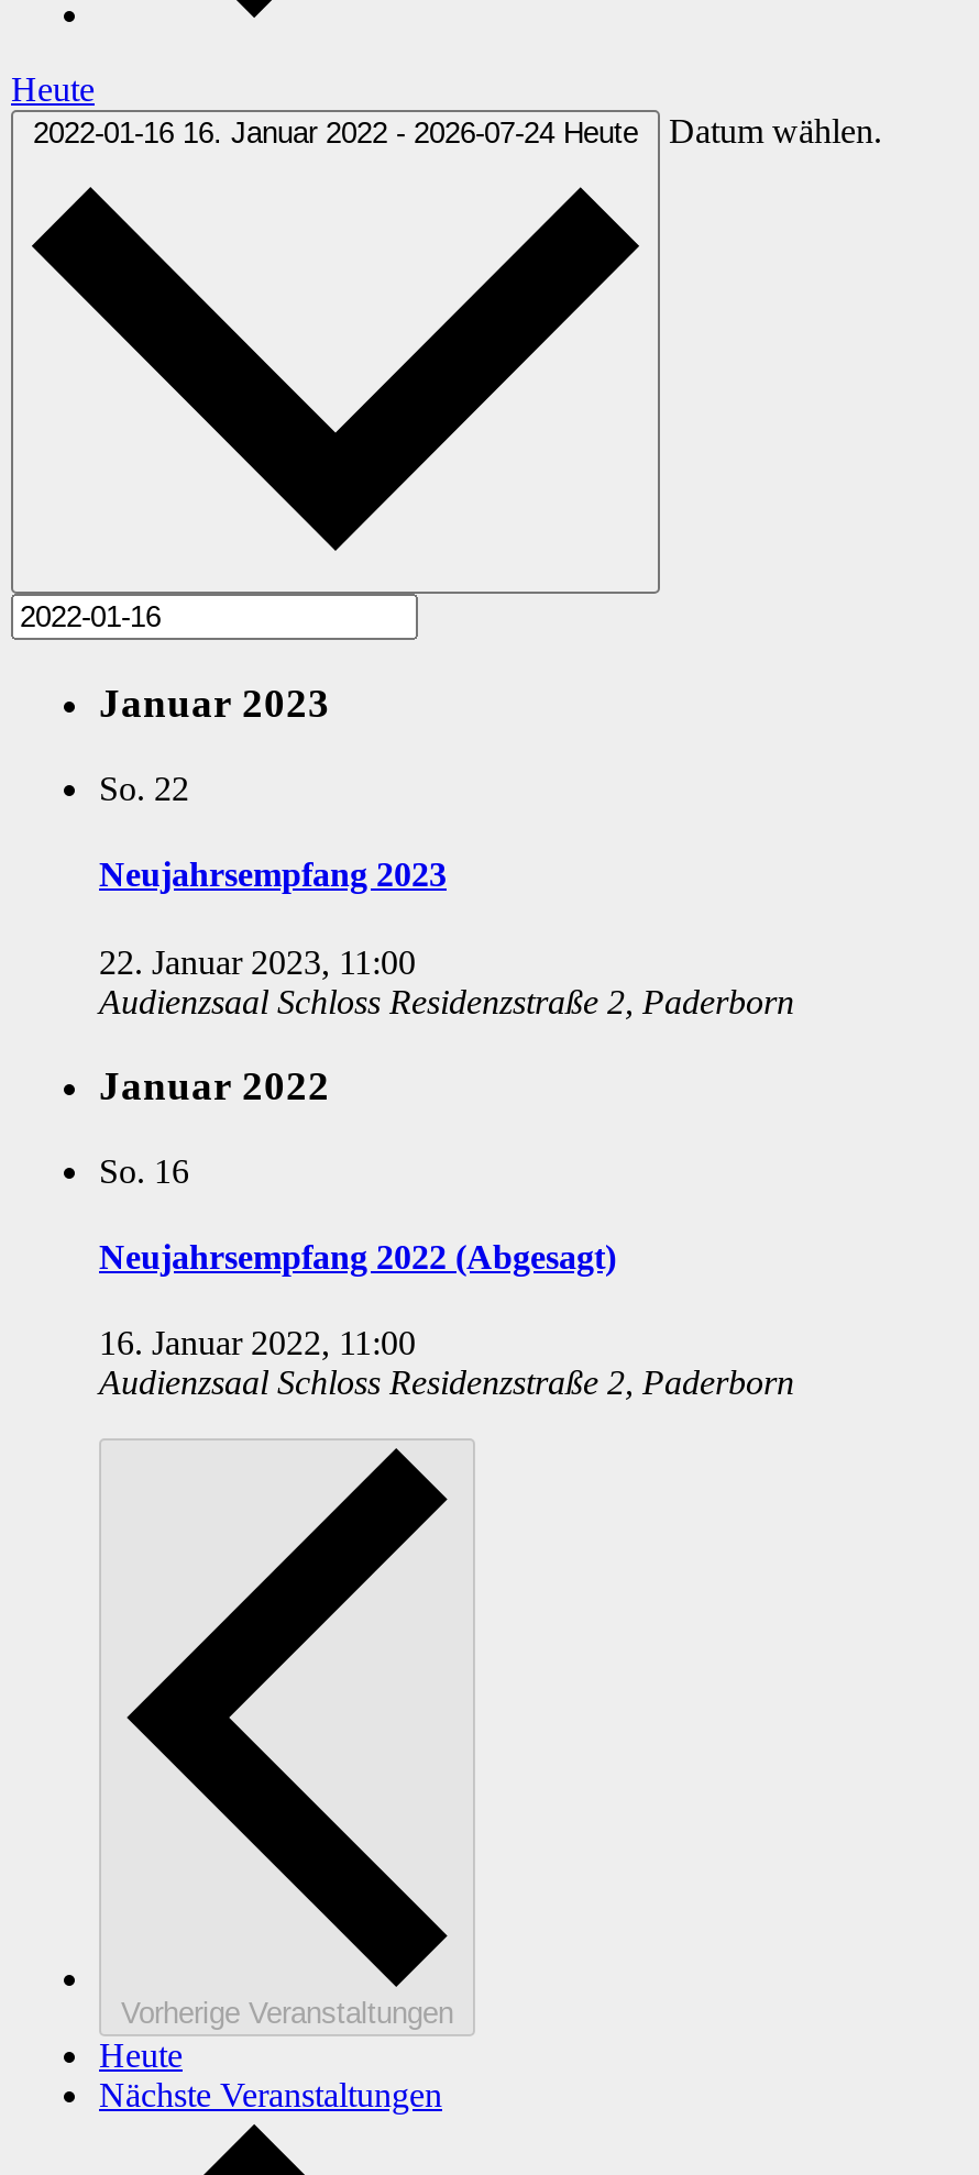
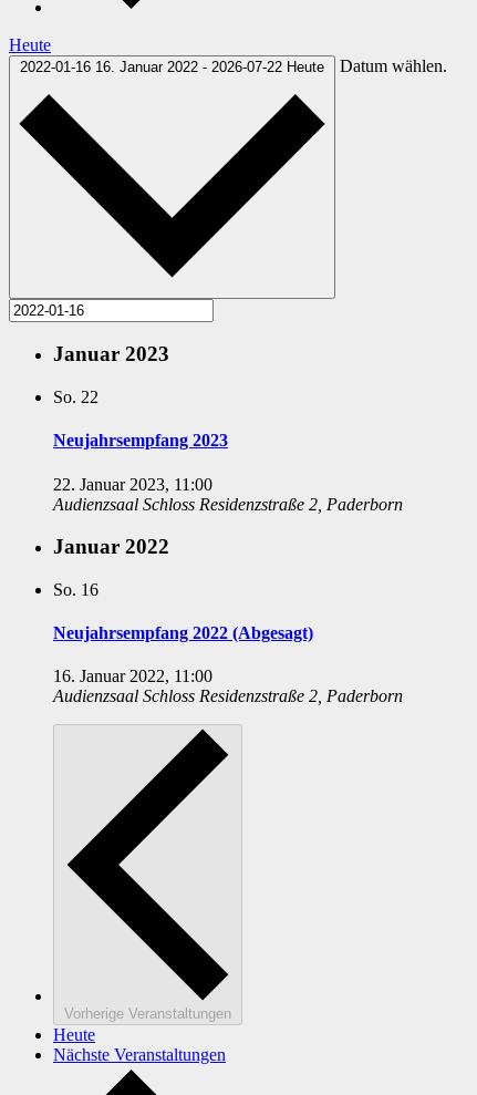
- 2022-01-16 16. Januar 2022 - 2026-07-24 Heute Datum wählen.
+ 2022-01-16 16. Januar 2022 - 2026-07-22 Heute Datum wählen.
